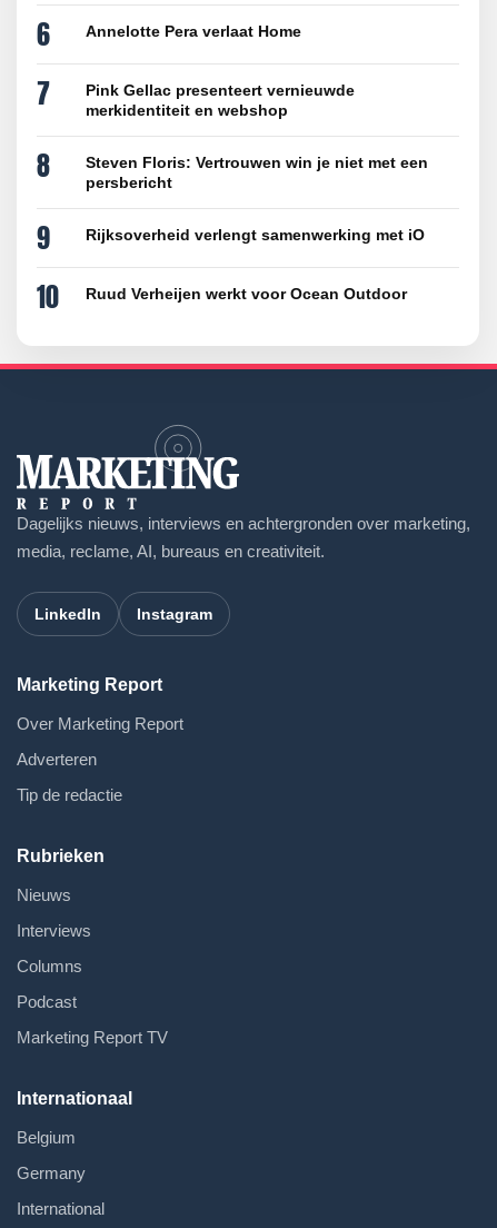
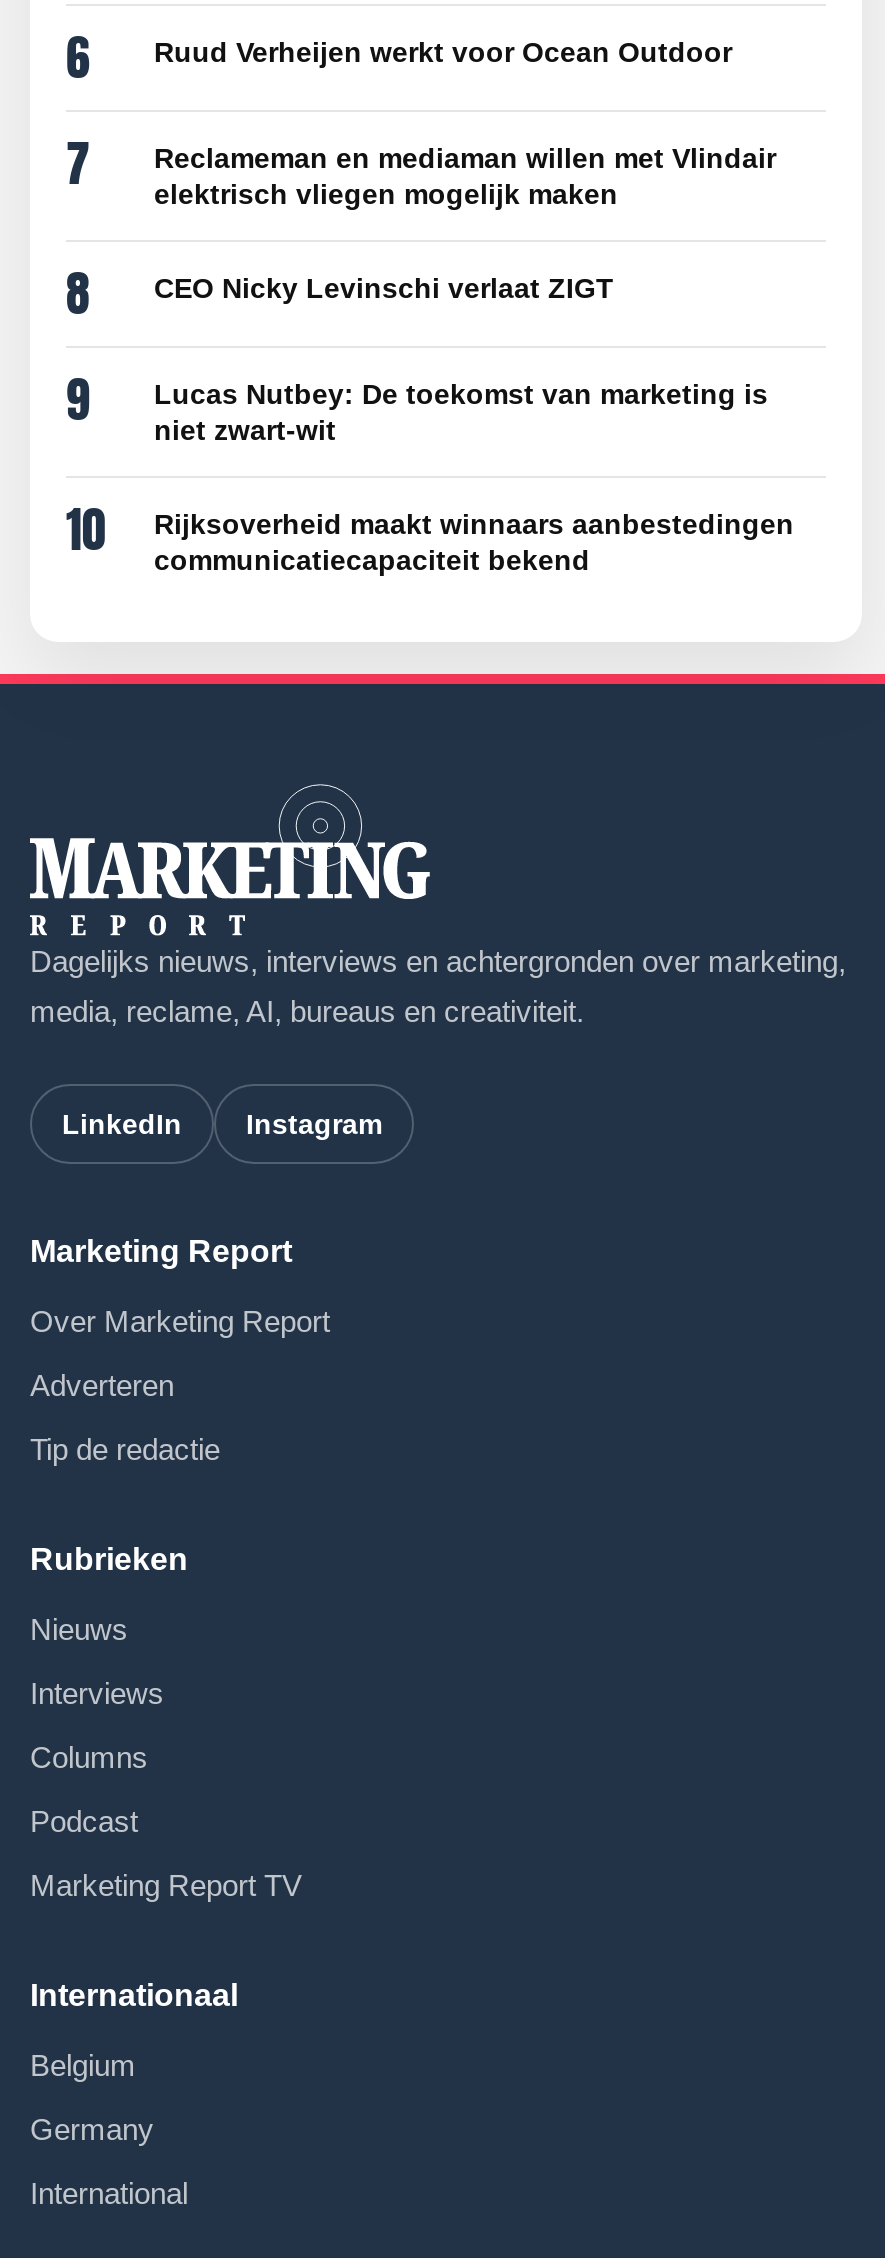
- Annelotte Pera verlaat Home

- Pink Gellac presenteert vernieuwde
- merkidentiteit en webshop
+ Reclameman en mediaman willen met Vlindair
+ elektrisch vliegen mogelijk maken

- Steven Floris: Vertrouwen win je niet met een
- persbericht
+ CEO Nicky Levinschi verlaat ZIGT

- Rijksoverheid verlengt samenwerking met iO
+ Lucas Nutbey: De toekomst van marketing is
+ niet zwart-wit

moved up: Ruud Verheijen werkt voor Ocean Outdoor

+ Rijksoverheid maakt winnaars aanbestedingen
+ communicatiecapaciteit bekend
